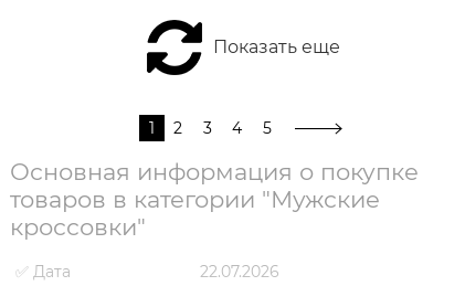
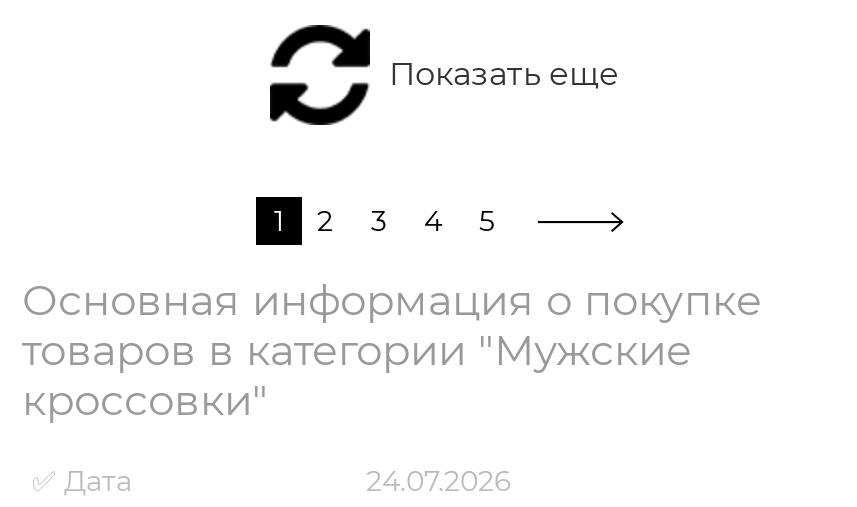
- 22.07.2026
+ 24.07.2026
